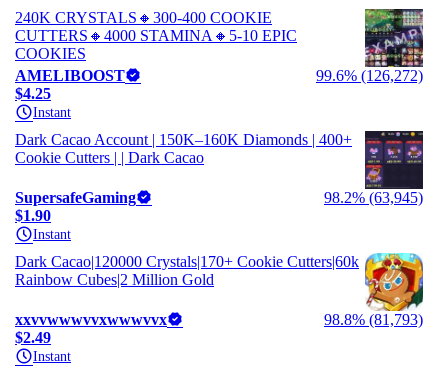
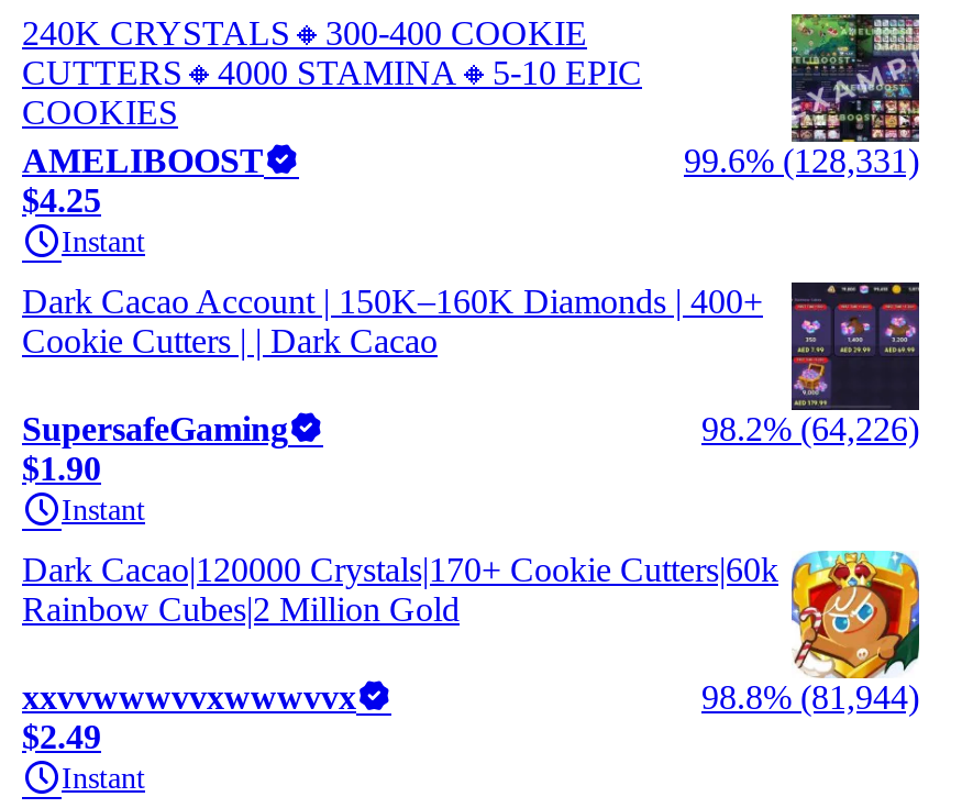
- 99.6% (126,272)
+ 99.6% (128,331)

- 98.2% (63,945)
+ 98.2% (64,226)

- 98.8% (81,793)
+ 98.8% (81,944)
